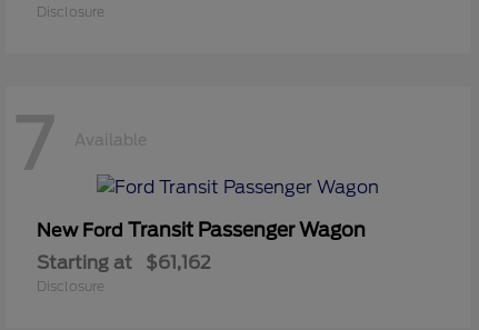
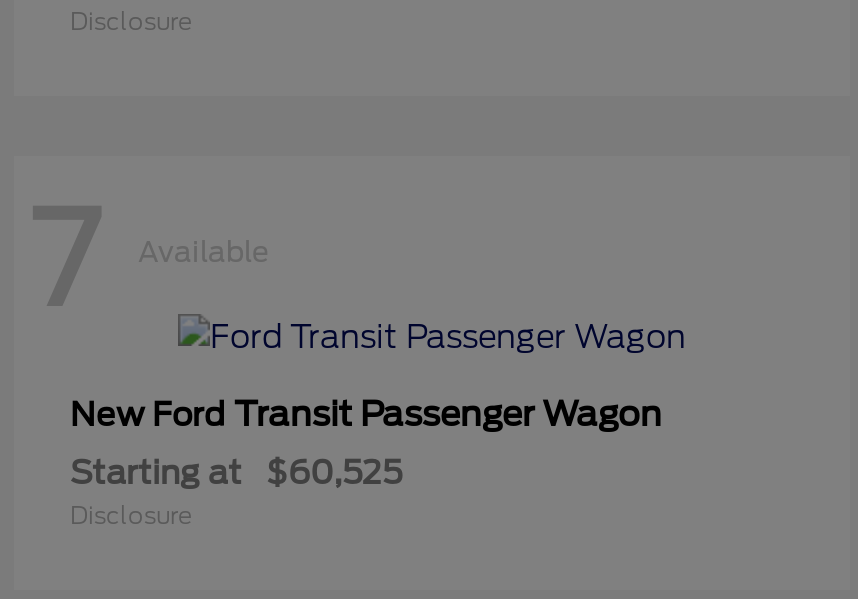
- Starting at $61,162
+ Starting at $60,525
